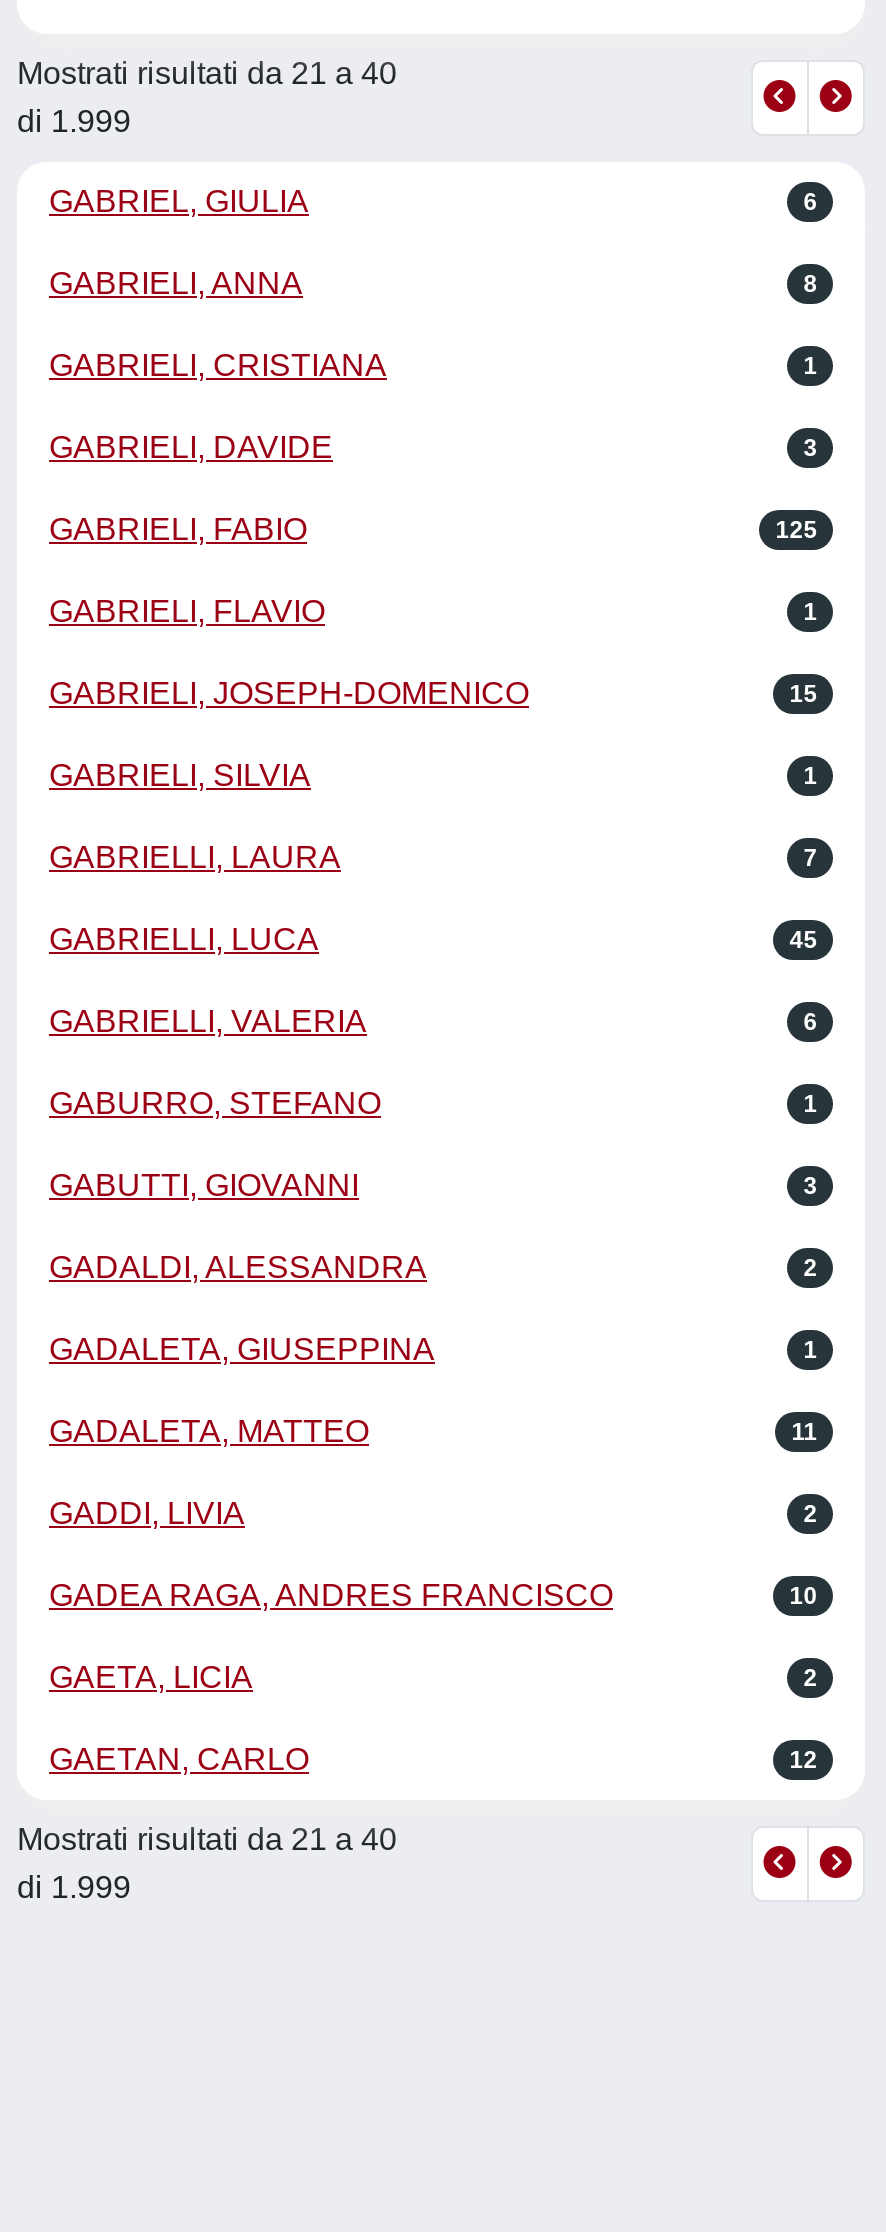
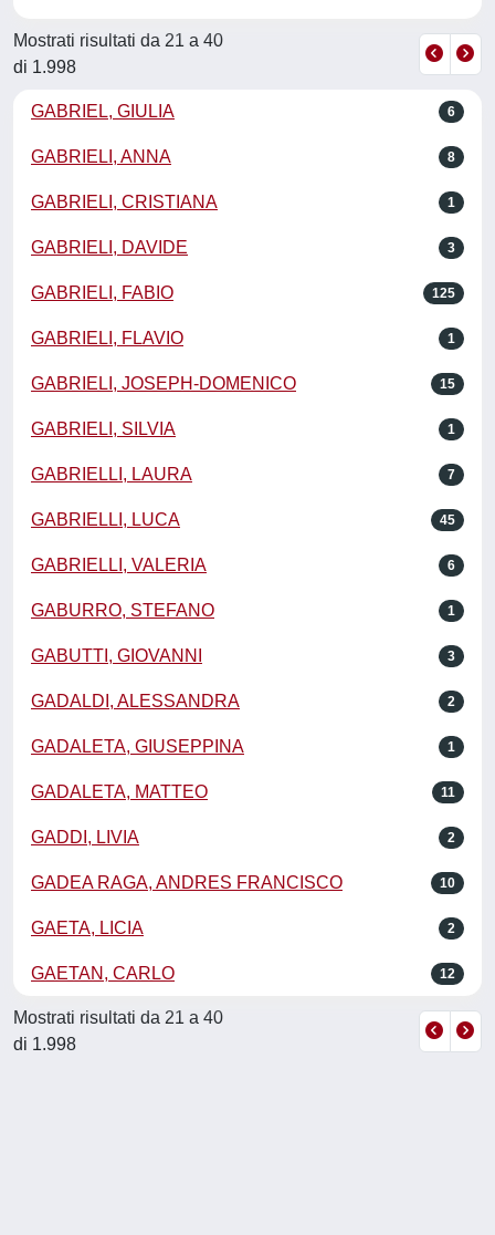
- di 1.999
+ di 1.998

- di 1.999
+ di 1.998
